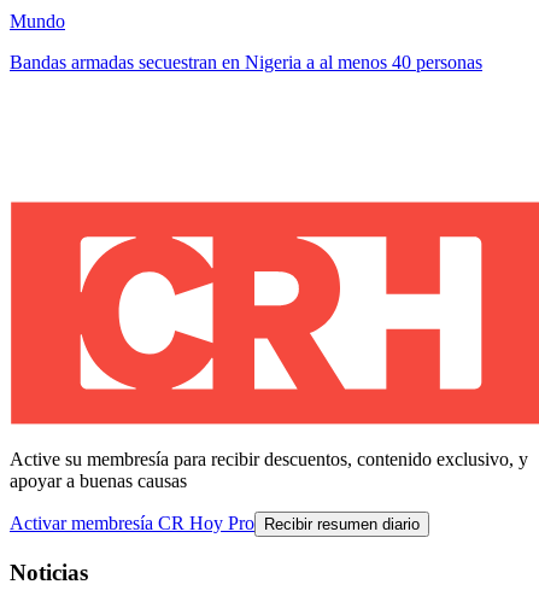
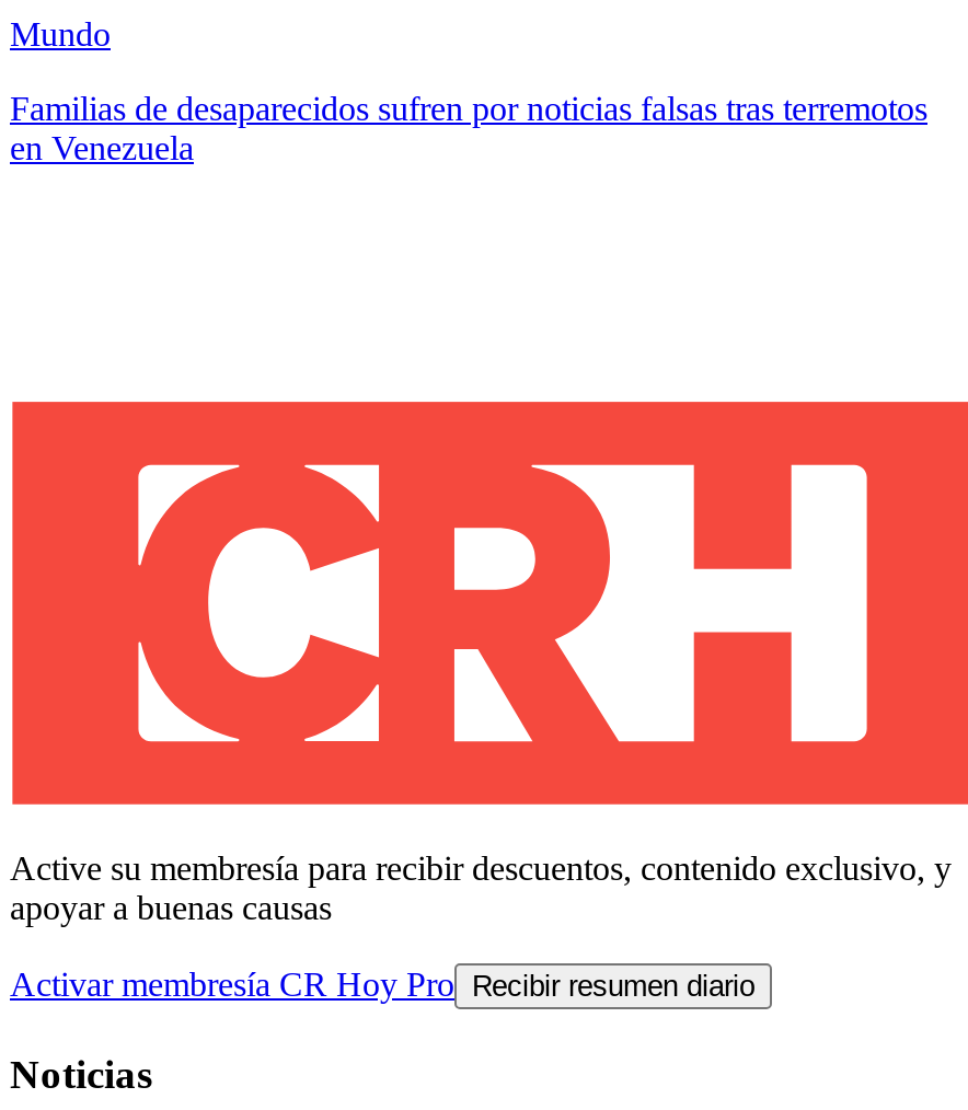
- Bandas armadas secuestran en Nigeria a al menos 40 personas
+ Familias de desaparecidos sufren por noticias falsas tras terremotos
+ en Venezuela
